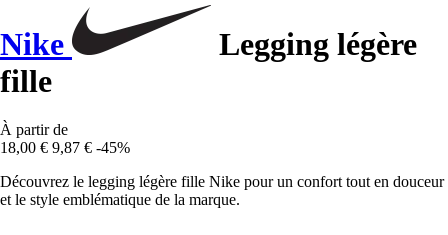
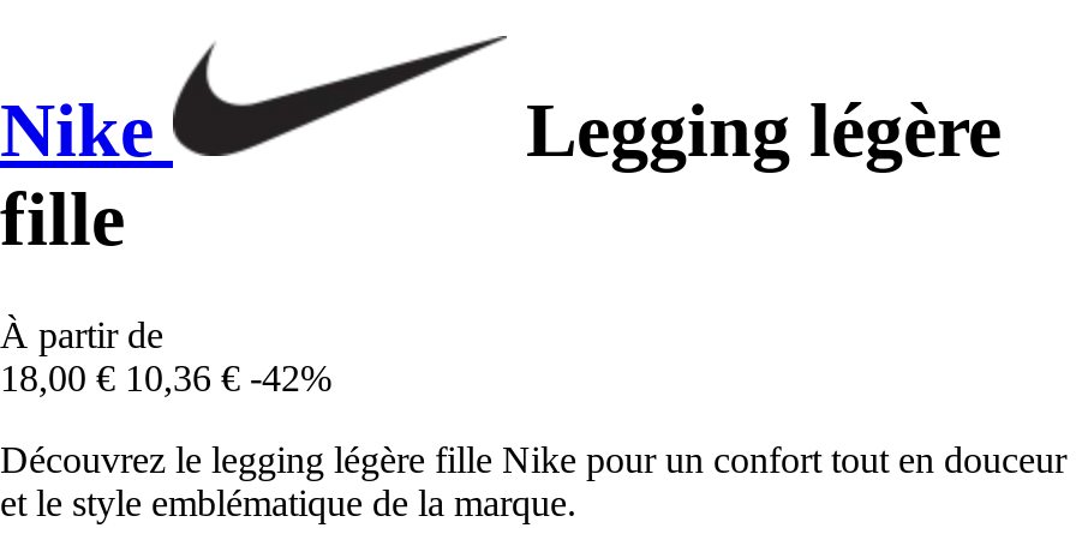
- 18,00 € 9,87 € -45%
+ 18,00 € 10,36 € -42%
